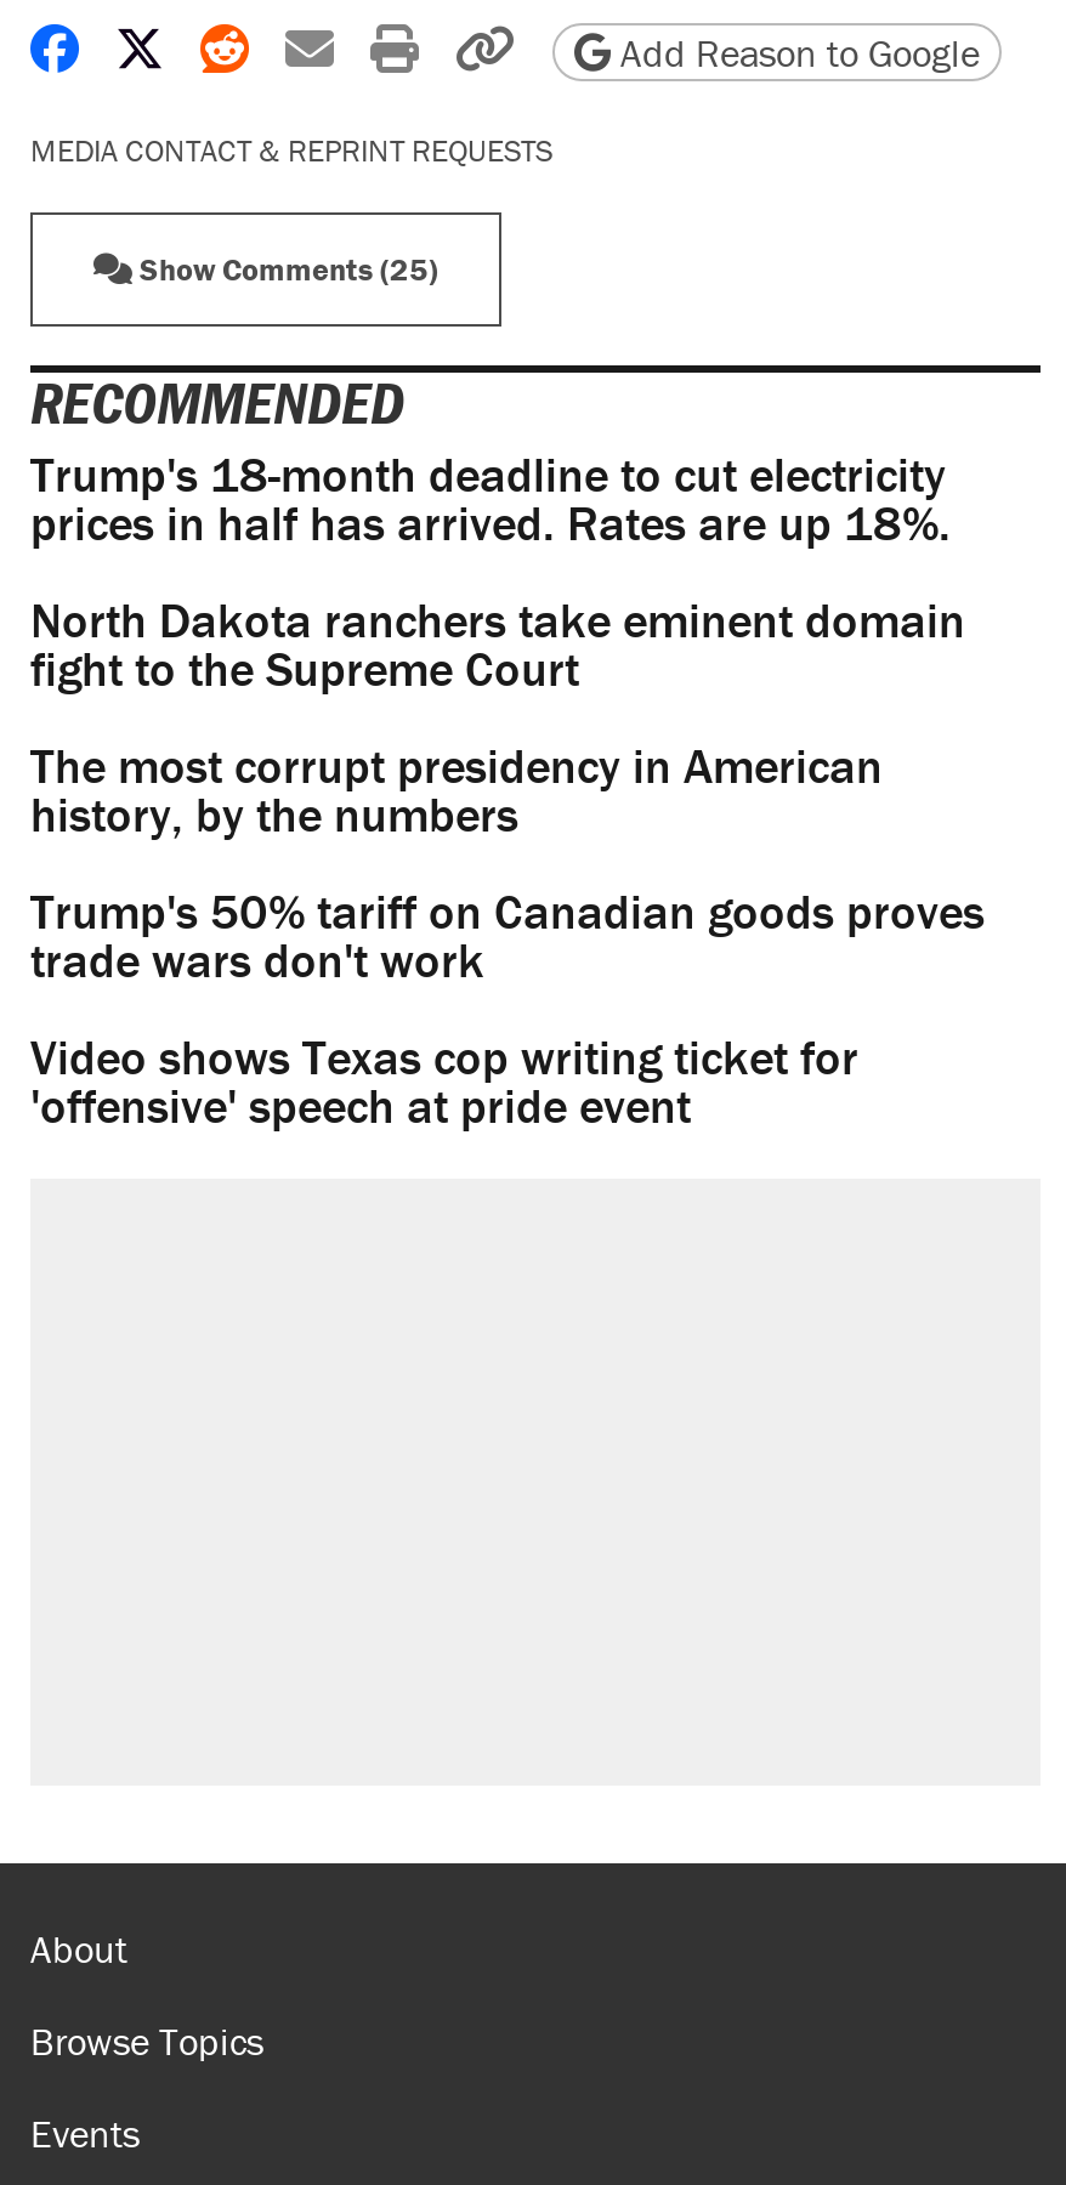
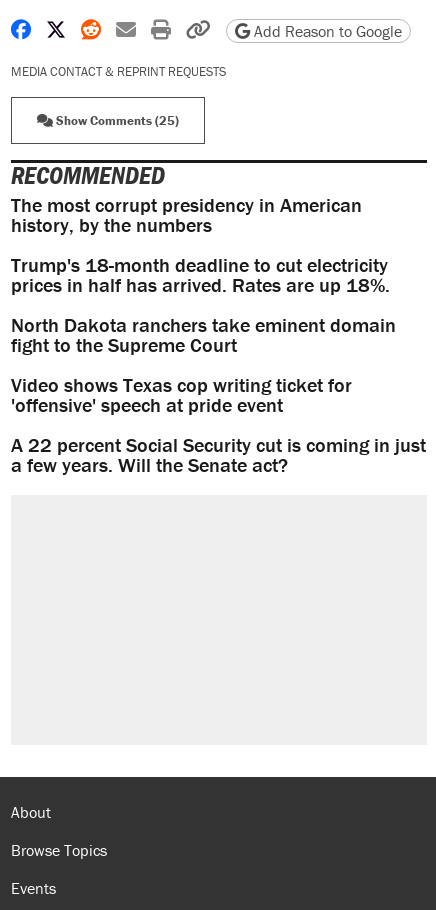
moved down: Trump's 18-month deadline to cut electricity | prices in half has arrived. Rates are up 18%. | North Dakota ranchers take eminent domain | fight to the Supreme Court

moved up: The most corrupt presidency in American | history, by the numbers

- Trump's 50% tariff on Canadian goods proves
- trade wars don't work

moved up: Video shows Texas cop writing ticket for | 'offensive' speech at pride event

+ A 22 percent Social Security cut is coming in just
+ a few years. Will the Senate act?
